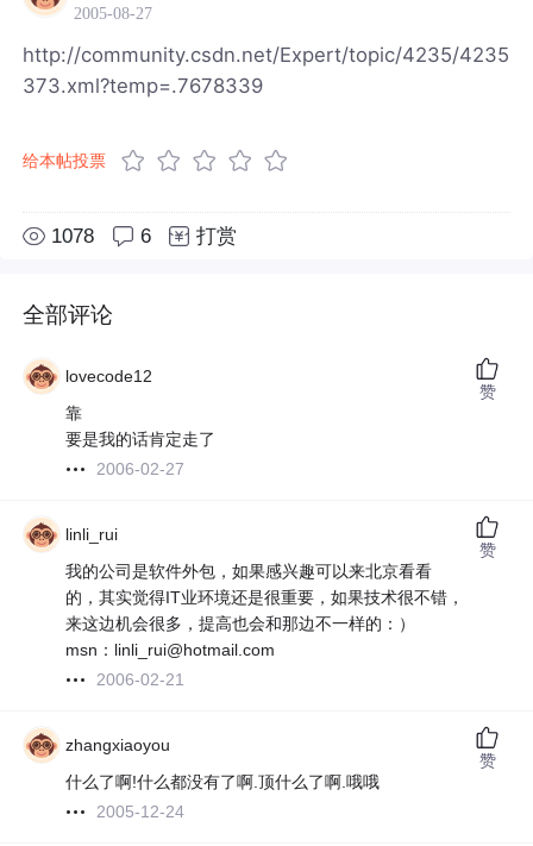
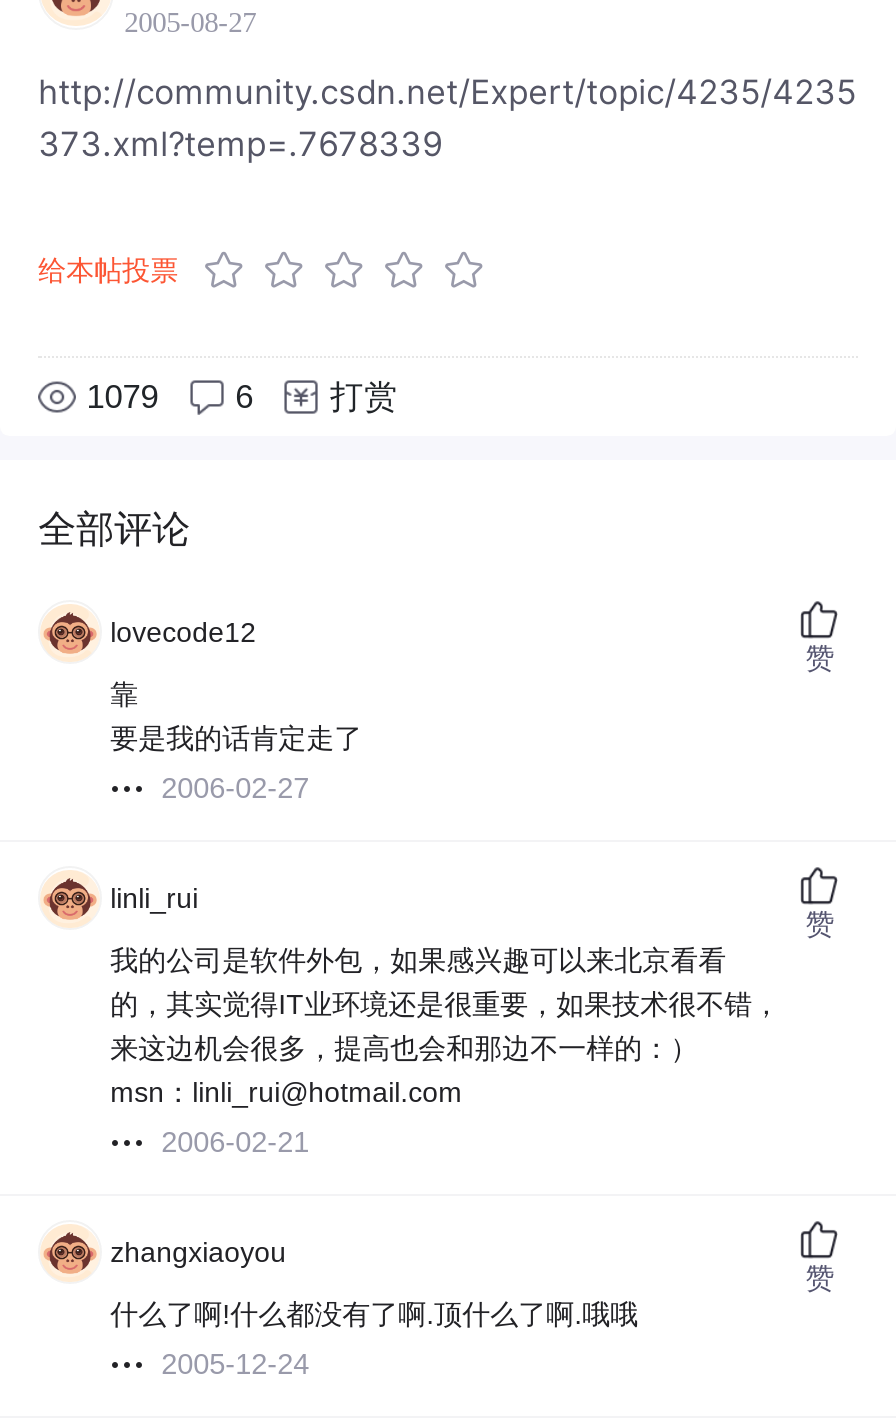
- 1078
+ 1079
